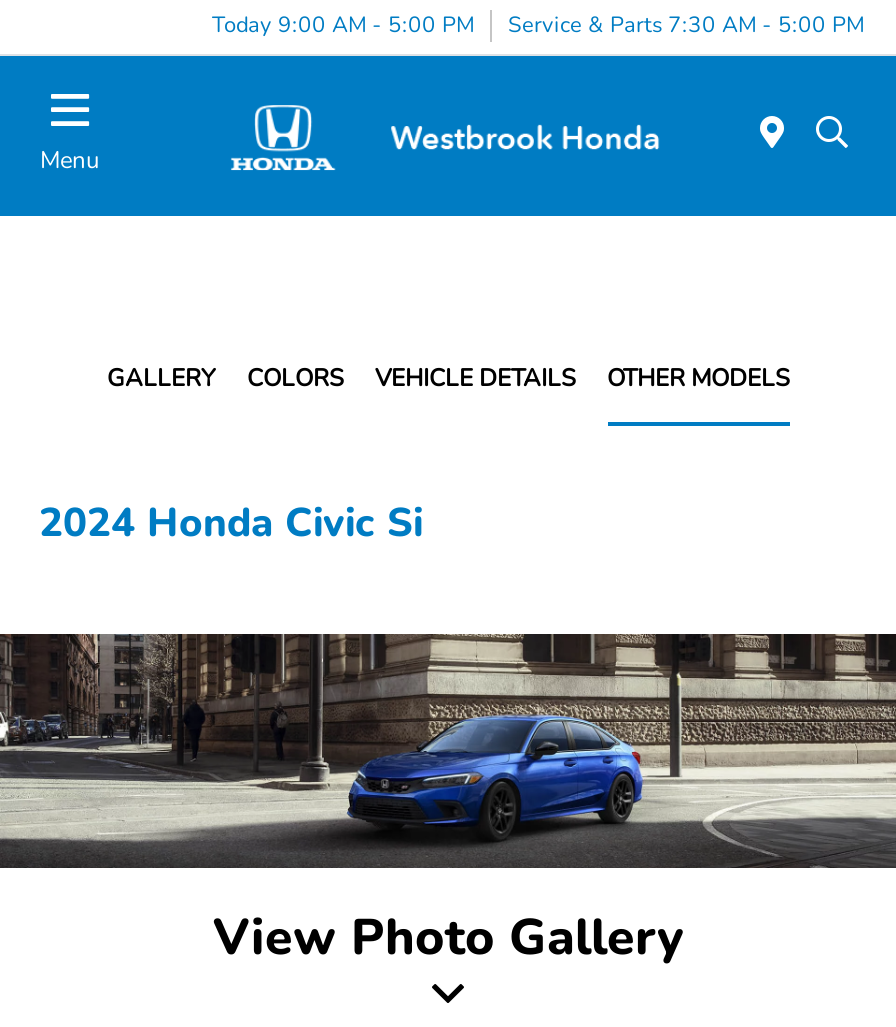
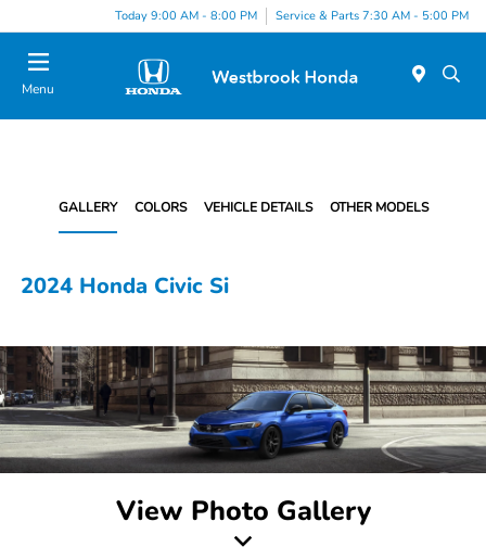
- Today 9:00 AM - 5:00 PM Service & Parts 7:30 AM - 5:00 PM
+ Today 9:00 AM - 8:00 PM Service & Parts 7:30 AM - 5:00 PM
